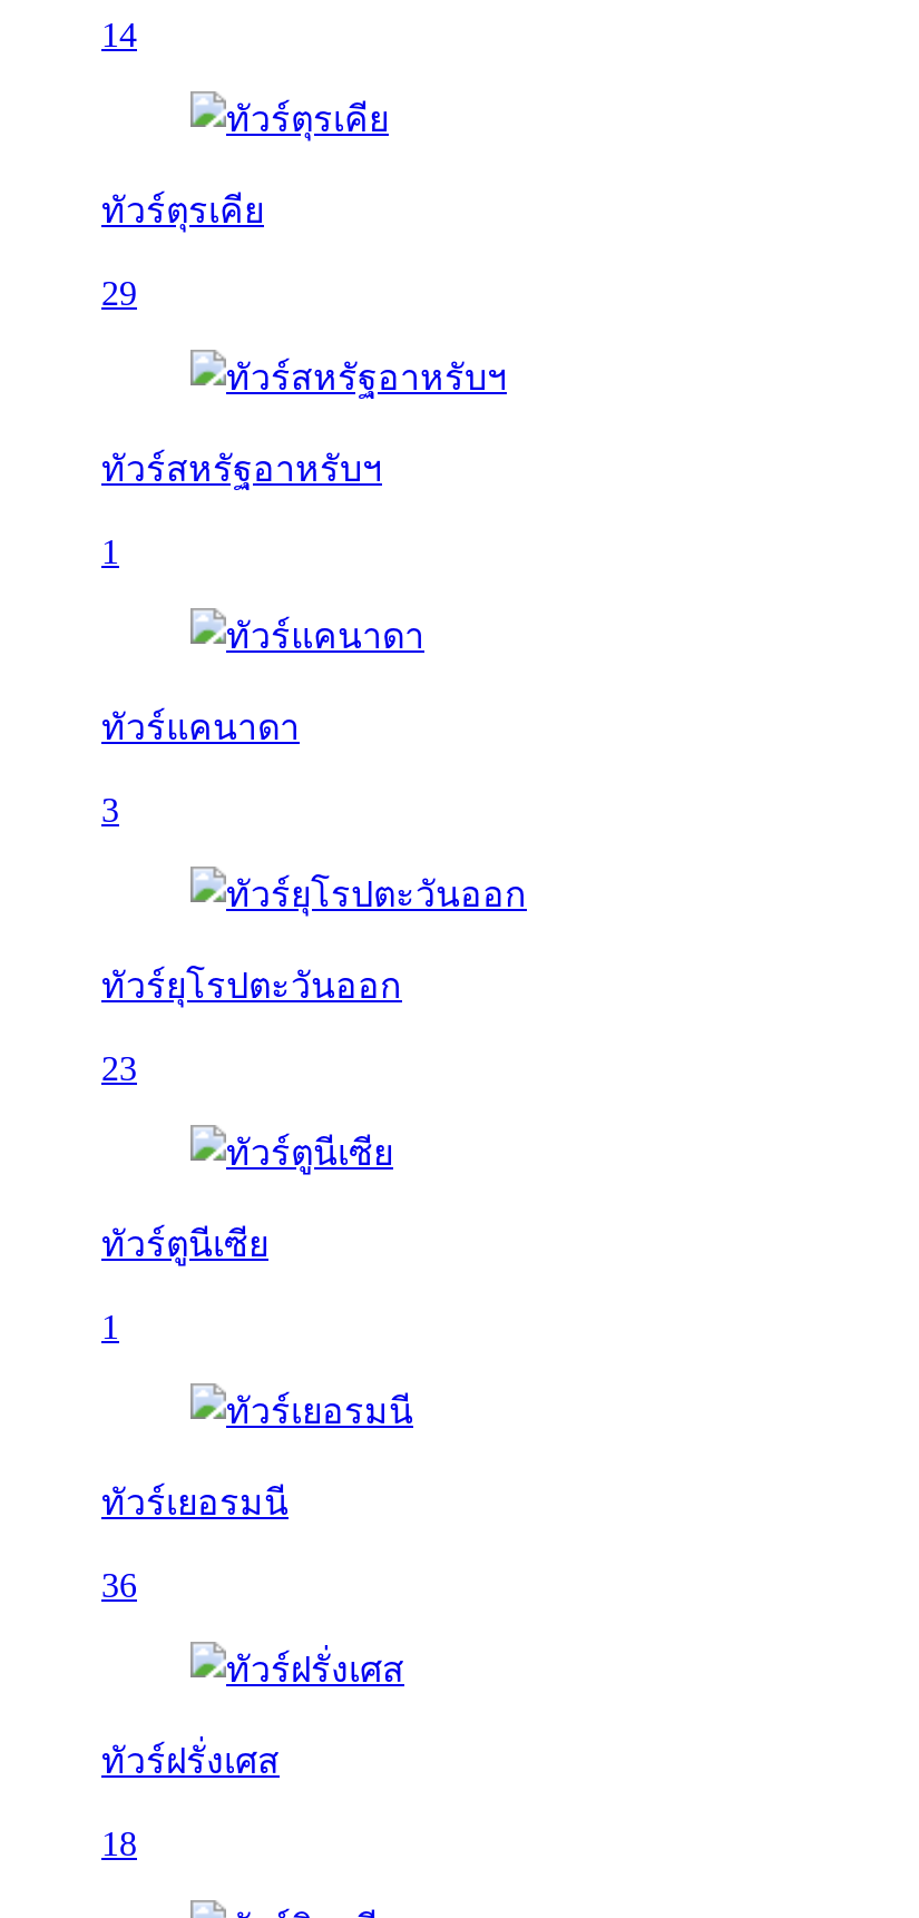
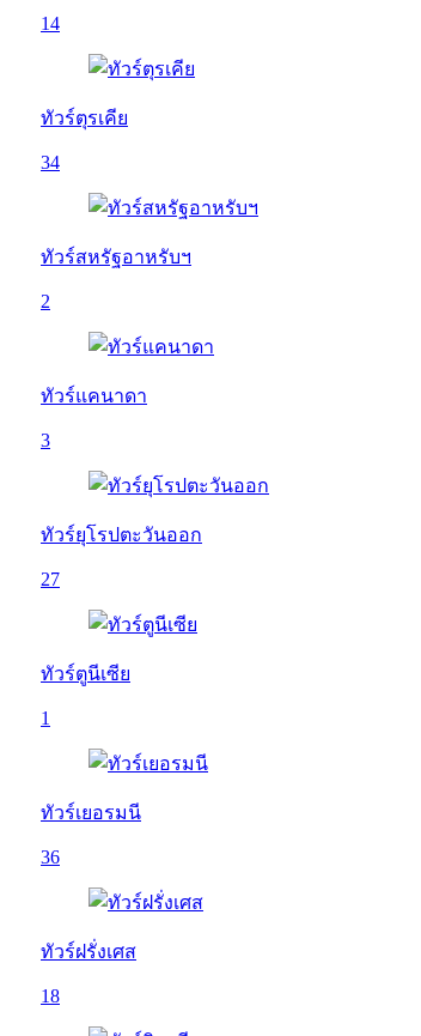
- 29
+ 34

- 1
+ 2

- 23
+ 27
